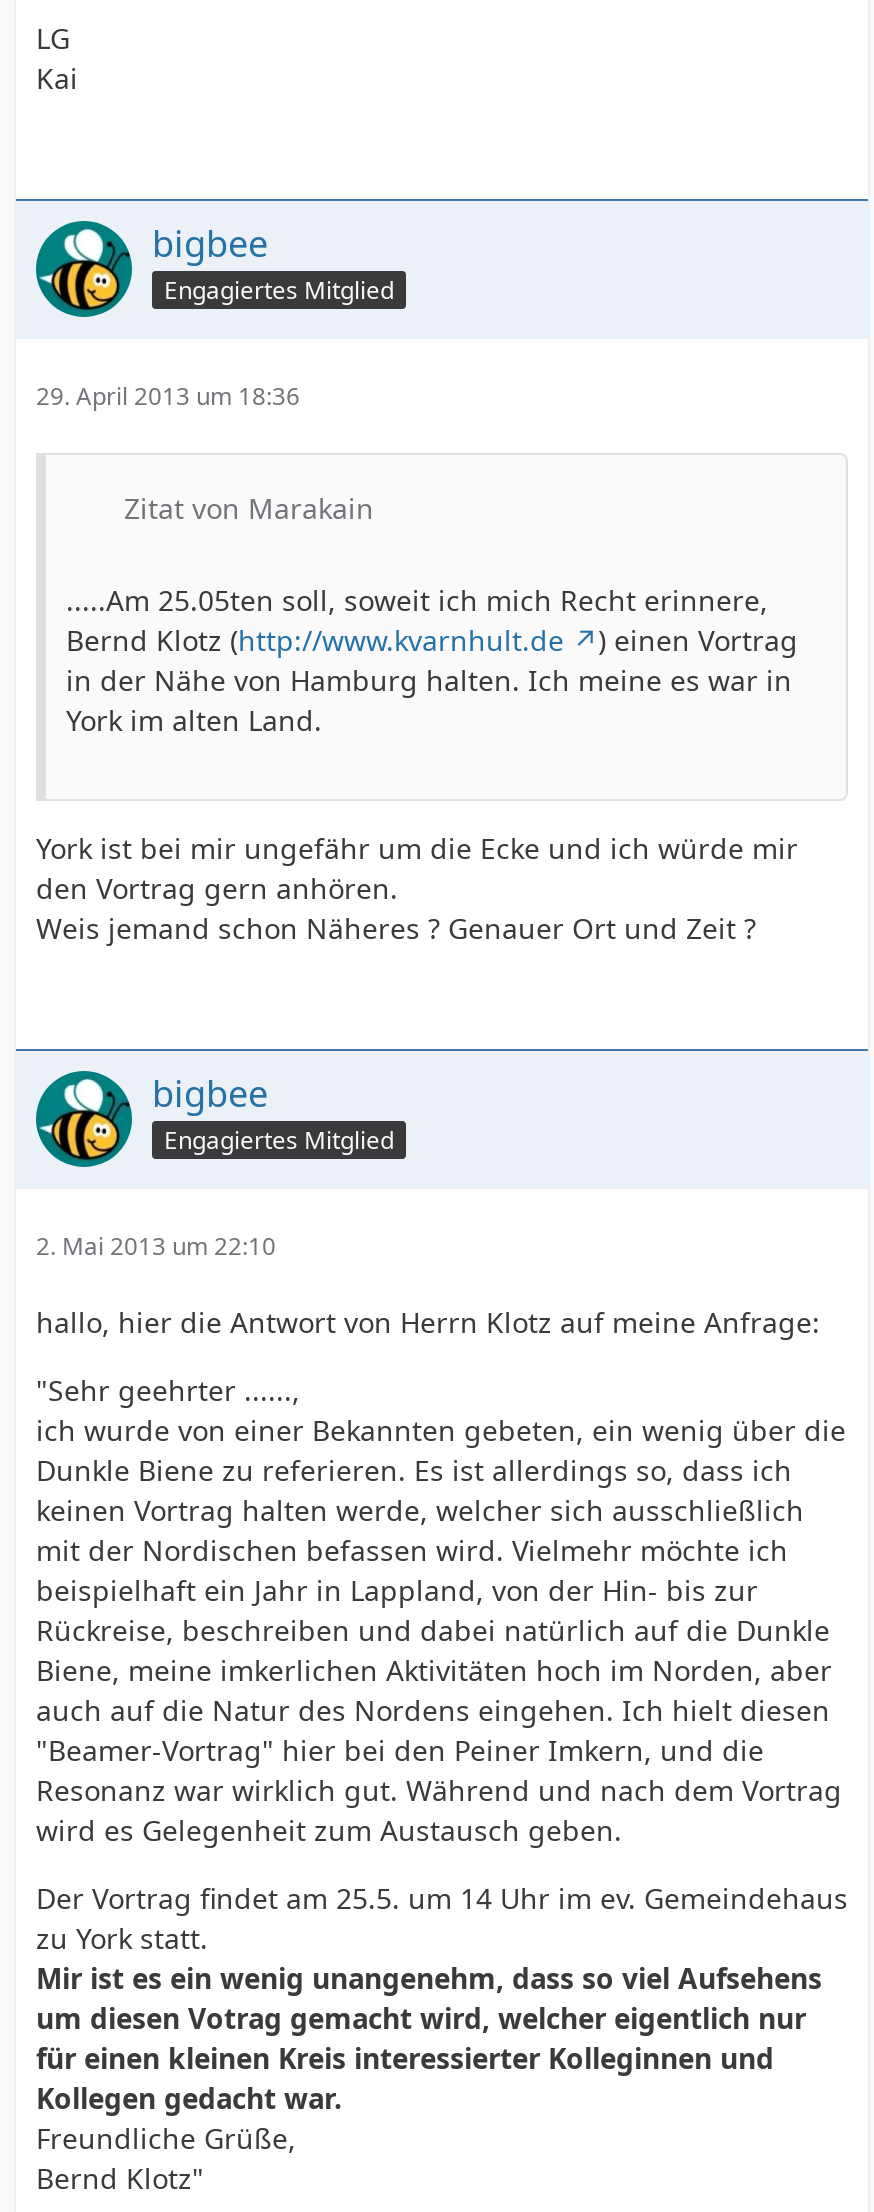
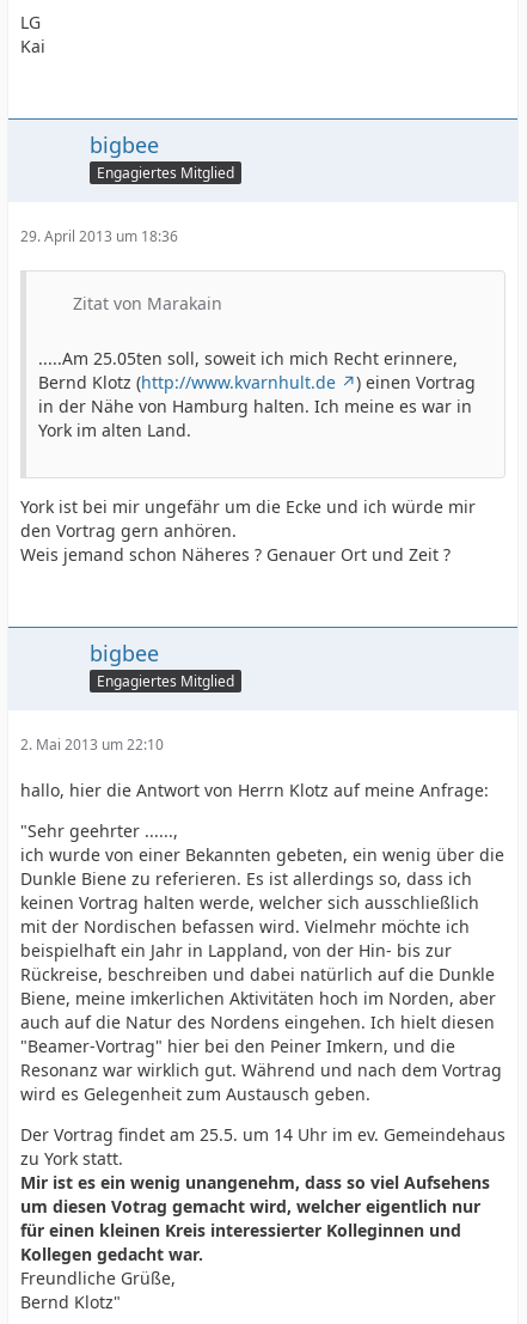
- [image]

- [image]
